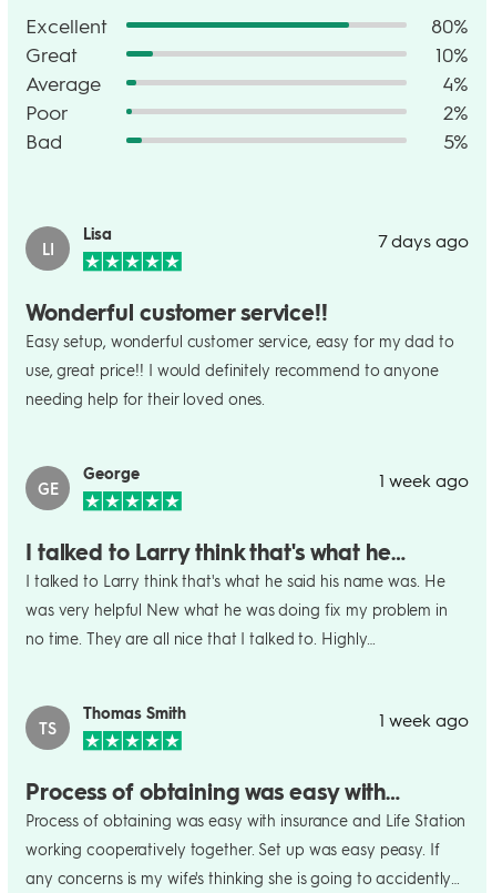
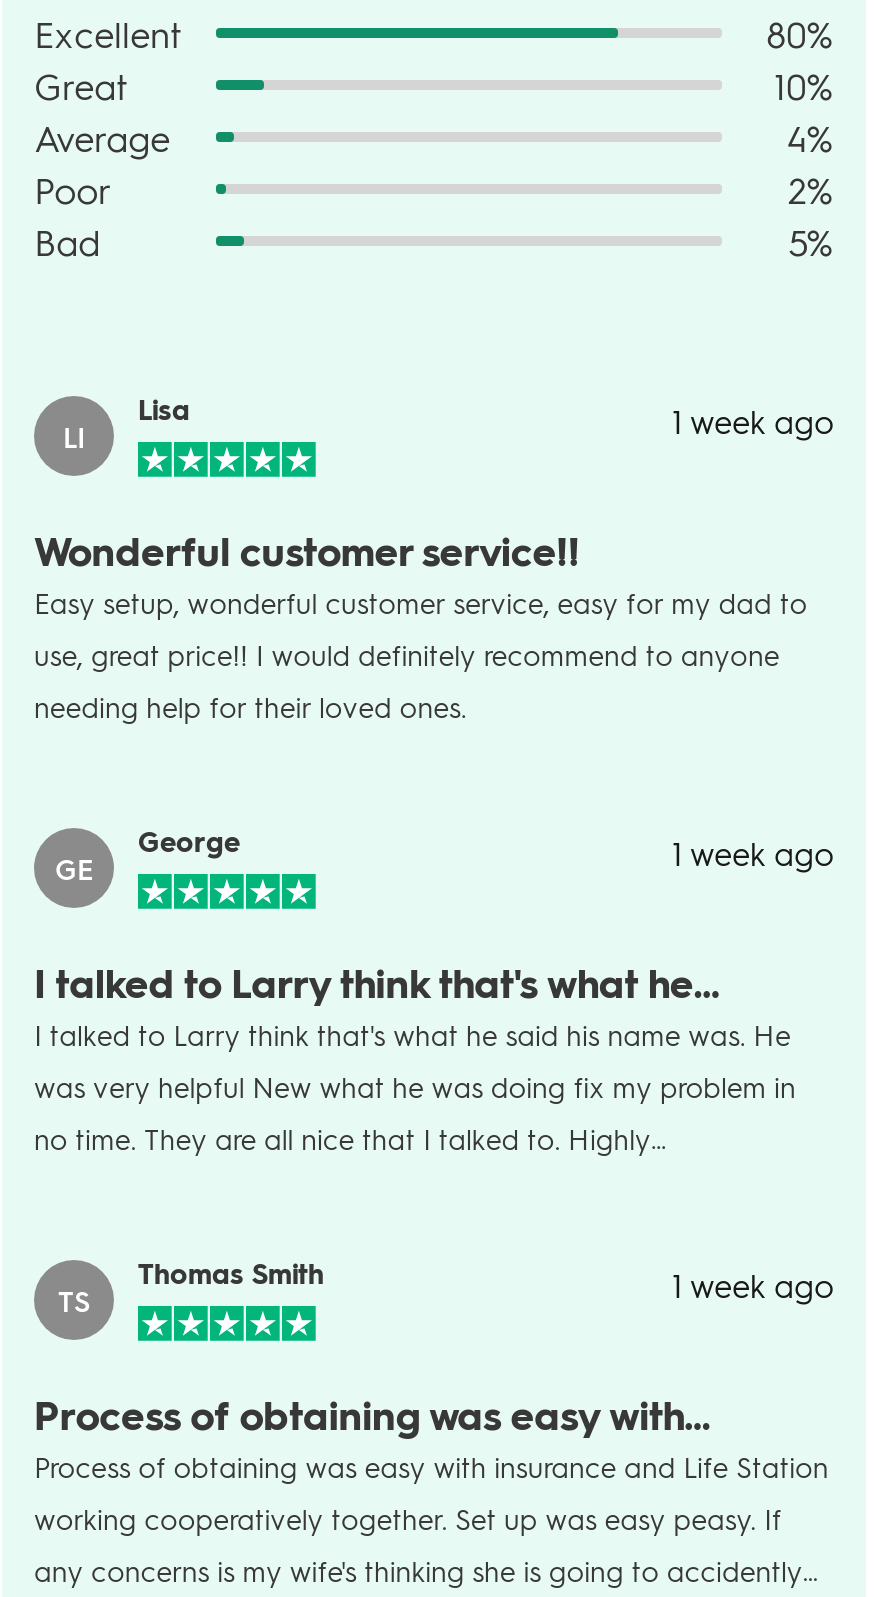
- 7 days ago
+ 1 week ago
